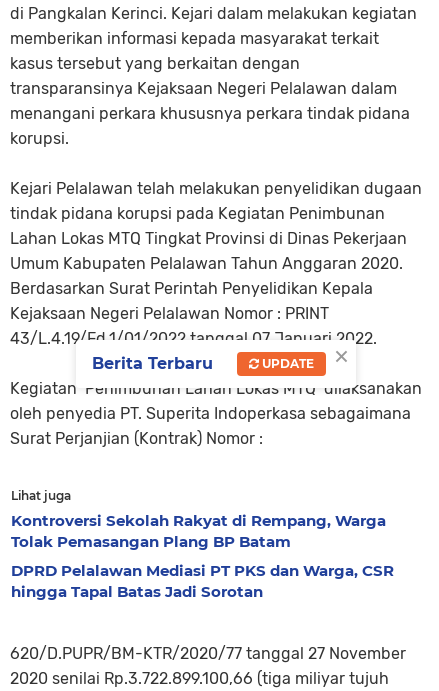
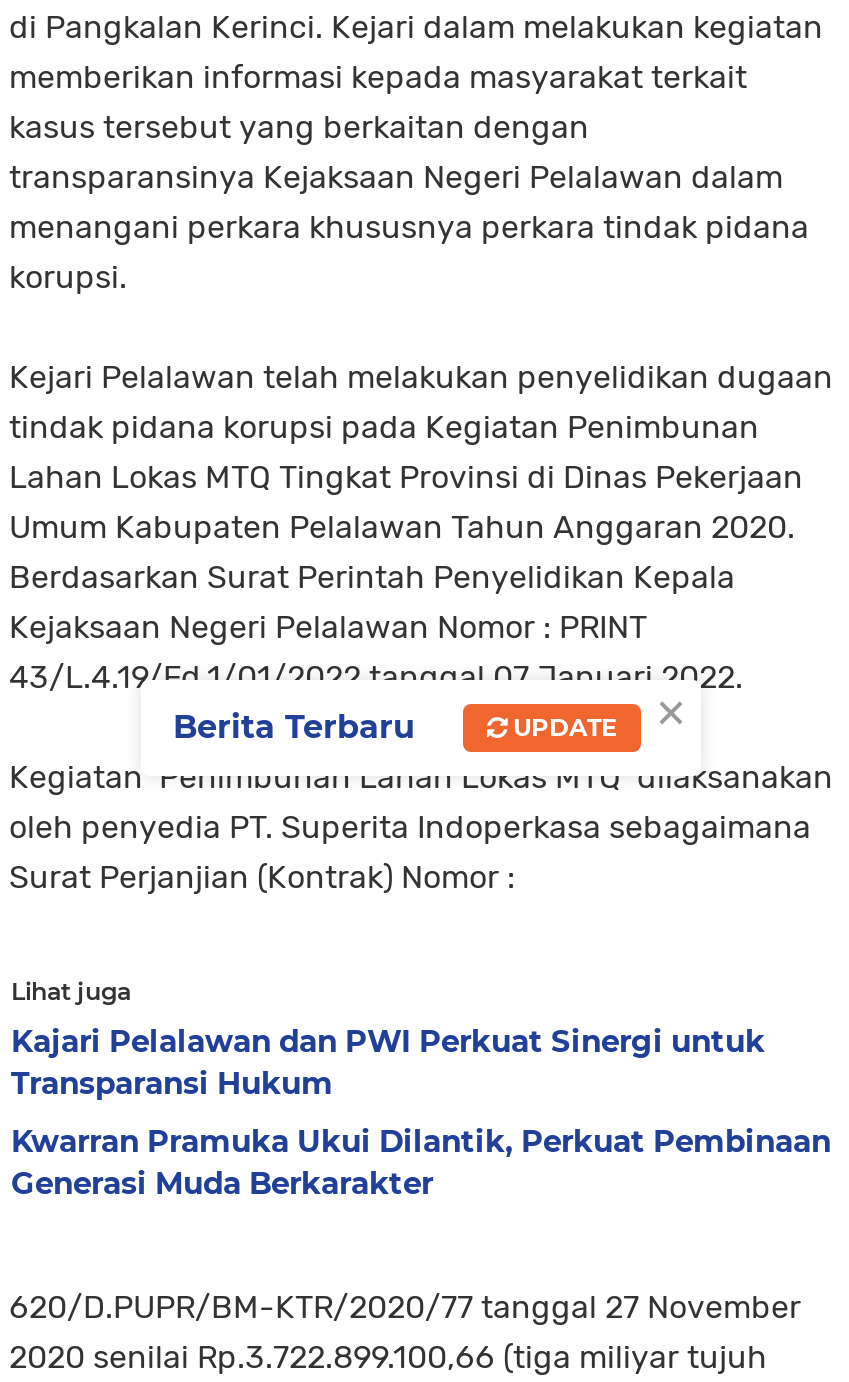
- Kontroversi Sekolah Rakyat di Rempang, Warga
- Tolak Pemasangan Plang BP Batam
+ Kajari Pelalawan dan PWI Perkuat Sinergi untuk
+ Transparansi Hukum

- DPRD Pelalawan Mediasi PT PKS dan Warga, CSR
- hingga Tapal Batas Jadi Sorotan
+ Kwarran Pramuka Ukui Dilantik, Perkuat Pembinaan
+ Generasi Muda Berkarakter
